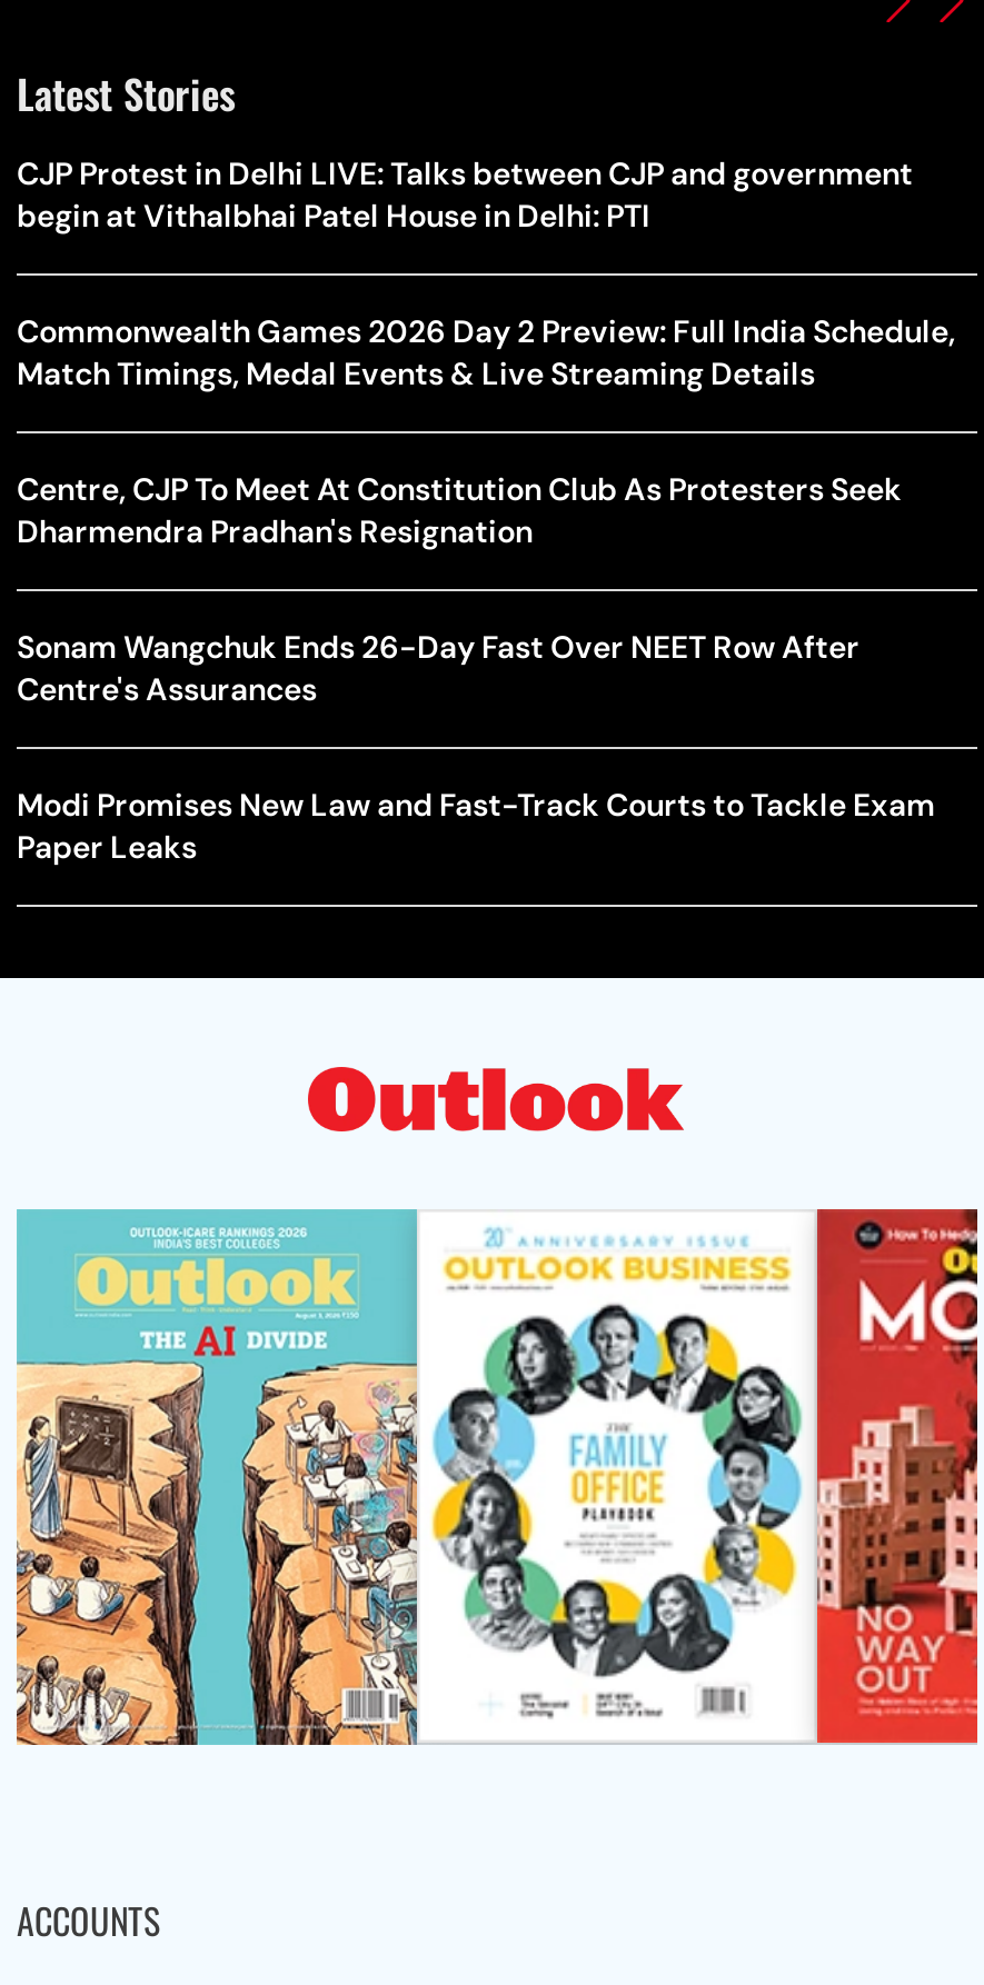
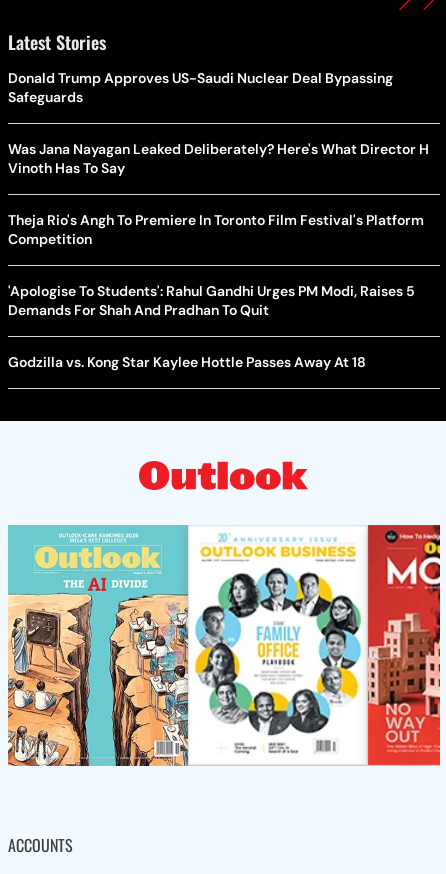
- CJP Protest in Delhi LIVE: Talks between CJP and government
- begin at Vithalbhai Patel House in Delhi: PTI
+ Donald Trump Approves US-Saudi Nuclear Deal Bypassing
+ Safeguards

- Commonwealth Games 2026 Day 2 Preview: Full India Schedule,
- Match Timings, Medal Events & Live Streaming Details
+ Was Jana Nayagan Leaked Deliberately? Here's What Director H
+ Vinoth Has To Say

- Centre, CJP To Meet At Constitution Club As Protesters Seek
- Dharmendra Pradhan's Resignation
+ Theja Rio's Angh To Premiere In Toronto Film Festival's Platform
+ Competition

- Sonam Wangchuk Ends 26-Day Fast Over NEET Row After
- Centre's Assurances
+ 'Apologise To Students': Rahul Gandhi Urges PM Modi, Raises 5
+ Demands For Shah And Pradhan To Quit

- Modi Promises New Law and Fast-Track Courts to Tackle Exam
- Paper Leaks
+ Godzilla vs. Kong Star Kaylee Hottle Passes Away At 18
